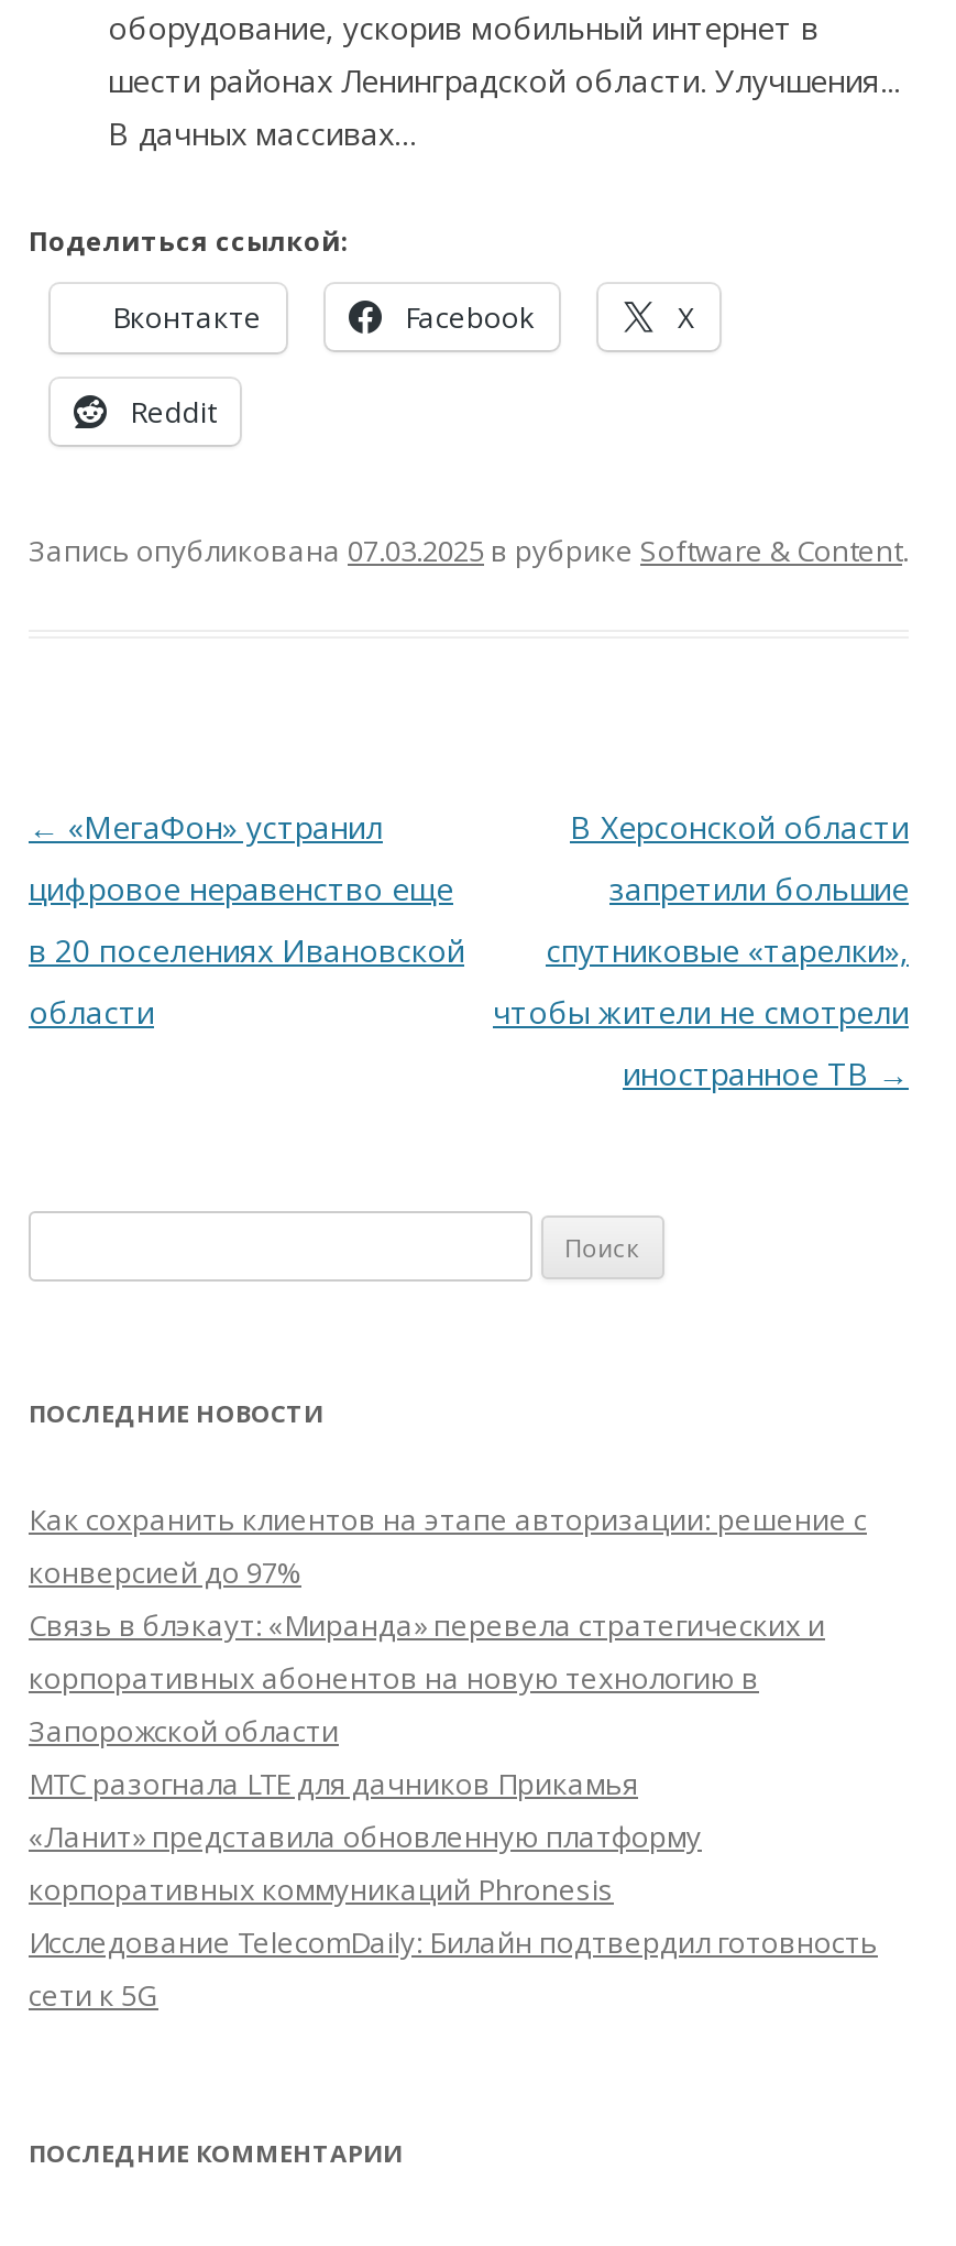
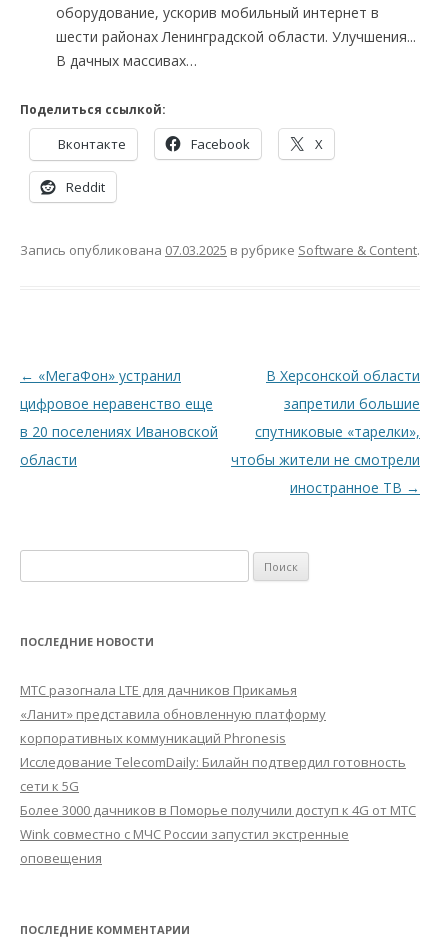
- Как сохранить клиентов на этапе авторизации: решение с
- конверсией до 97%
- Связь в блэкаут: «Миранда» перевела стратегических и
- корпоративных абонентов на новую технологию в
- Запорожской области

moved up: МТС разогнала LTE для дачников Прикамья | «Ланит» представила обновленную платформу | корпоративных коммуникаций Phronesis | Исследование TelecomDaily: Билайн подтвердил готовность | сети к 5G

+ Более 3000 дачников в Поморье получили доступ к 4G от МТС
+ Wink совместно с МЧС России запустил экстренные
+ оповещения
